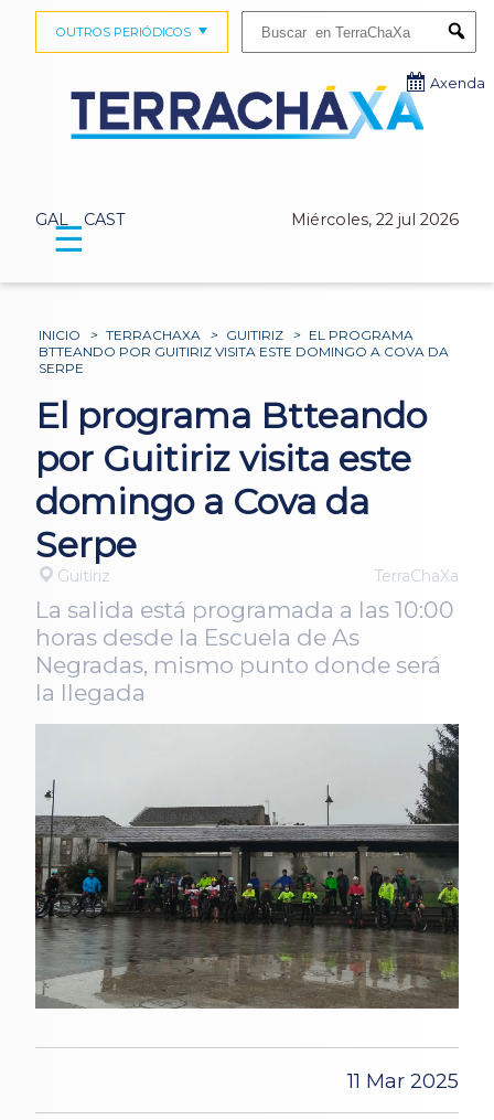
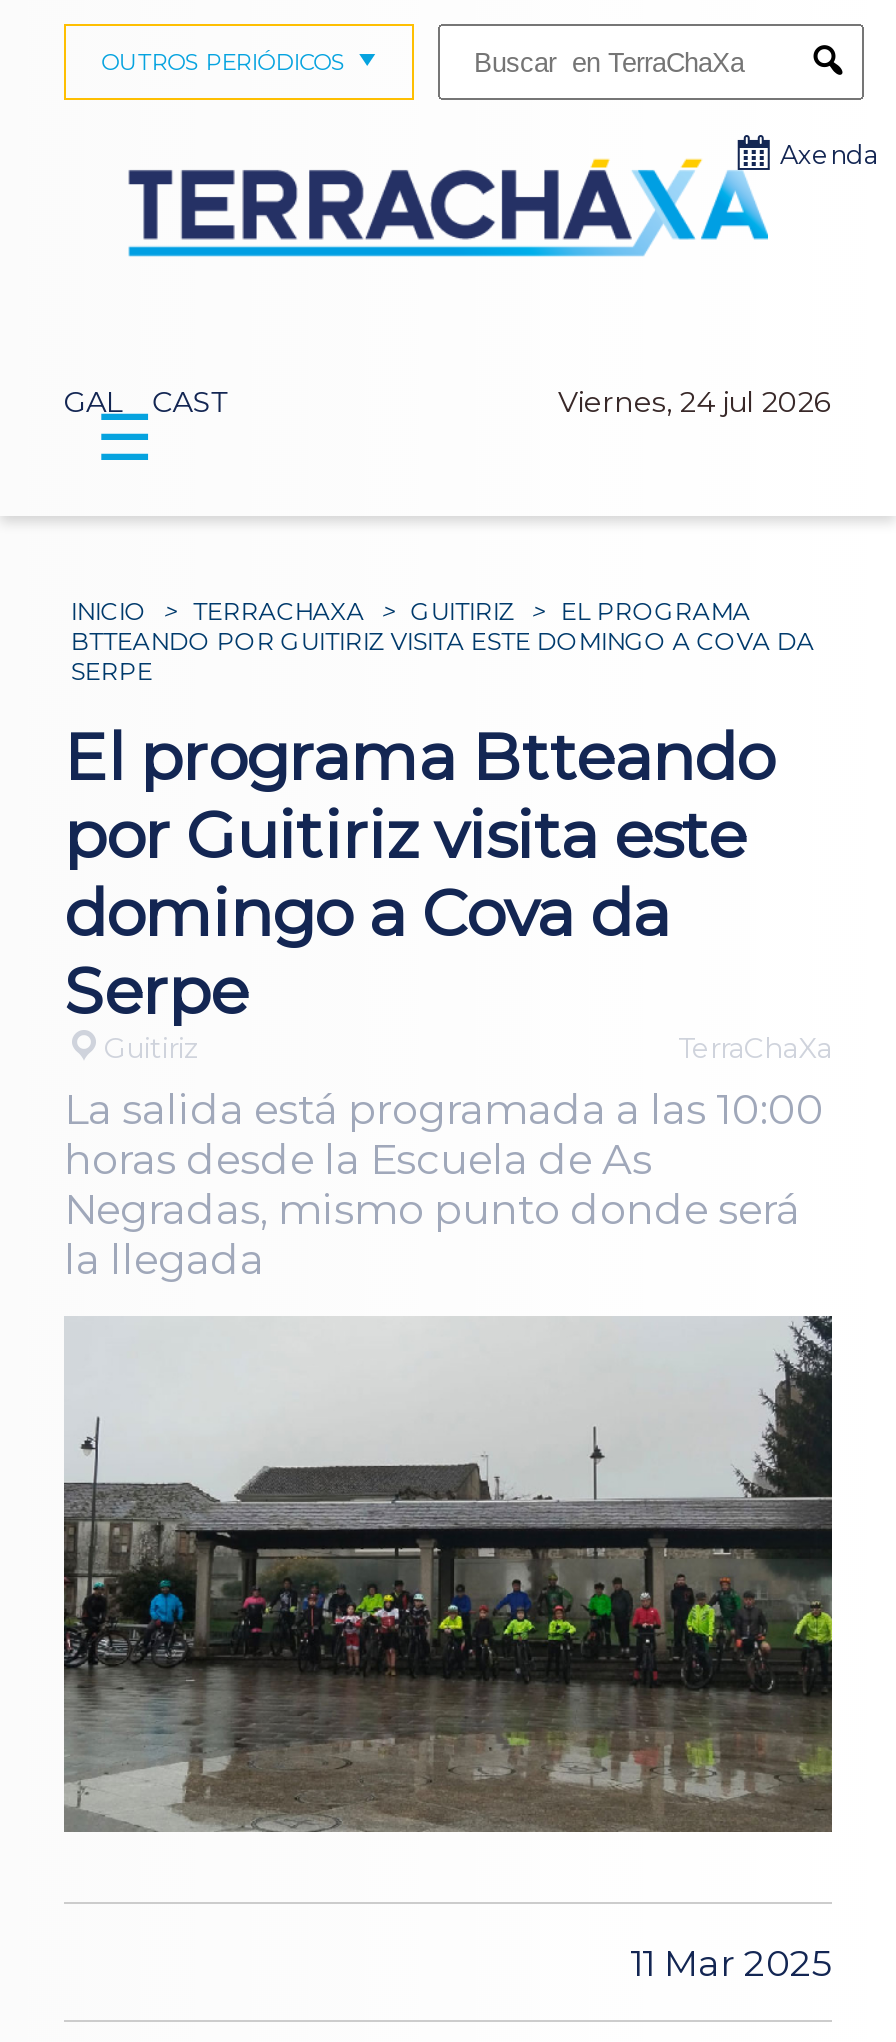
- Miércoles, 22 jul 2026
+ Viernes, 24 jul 2026
